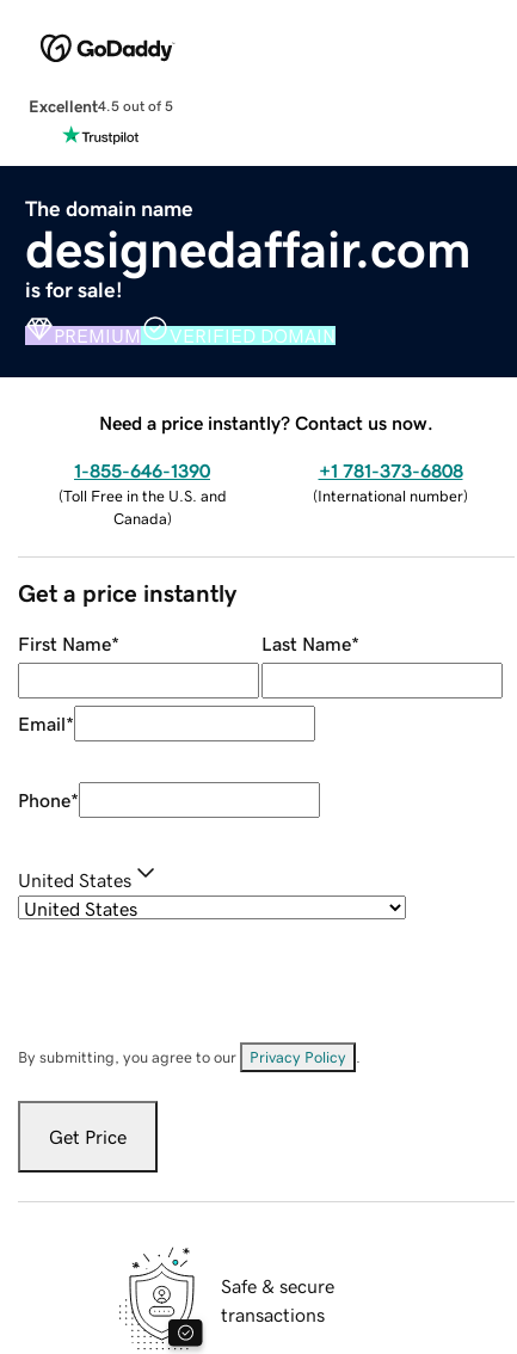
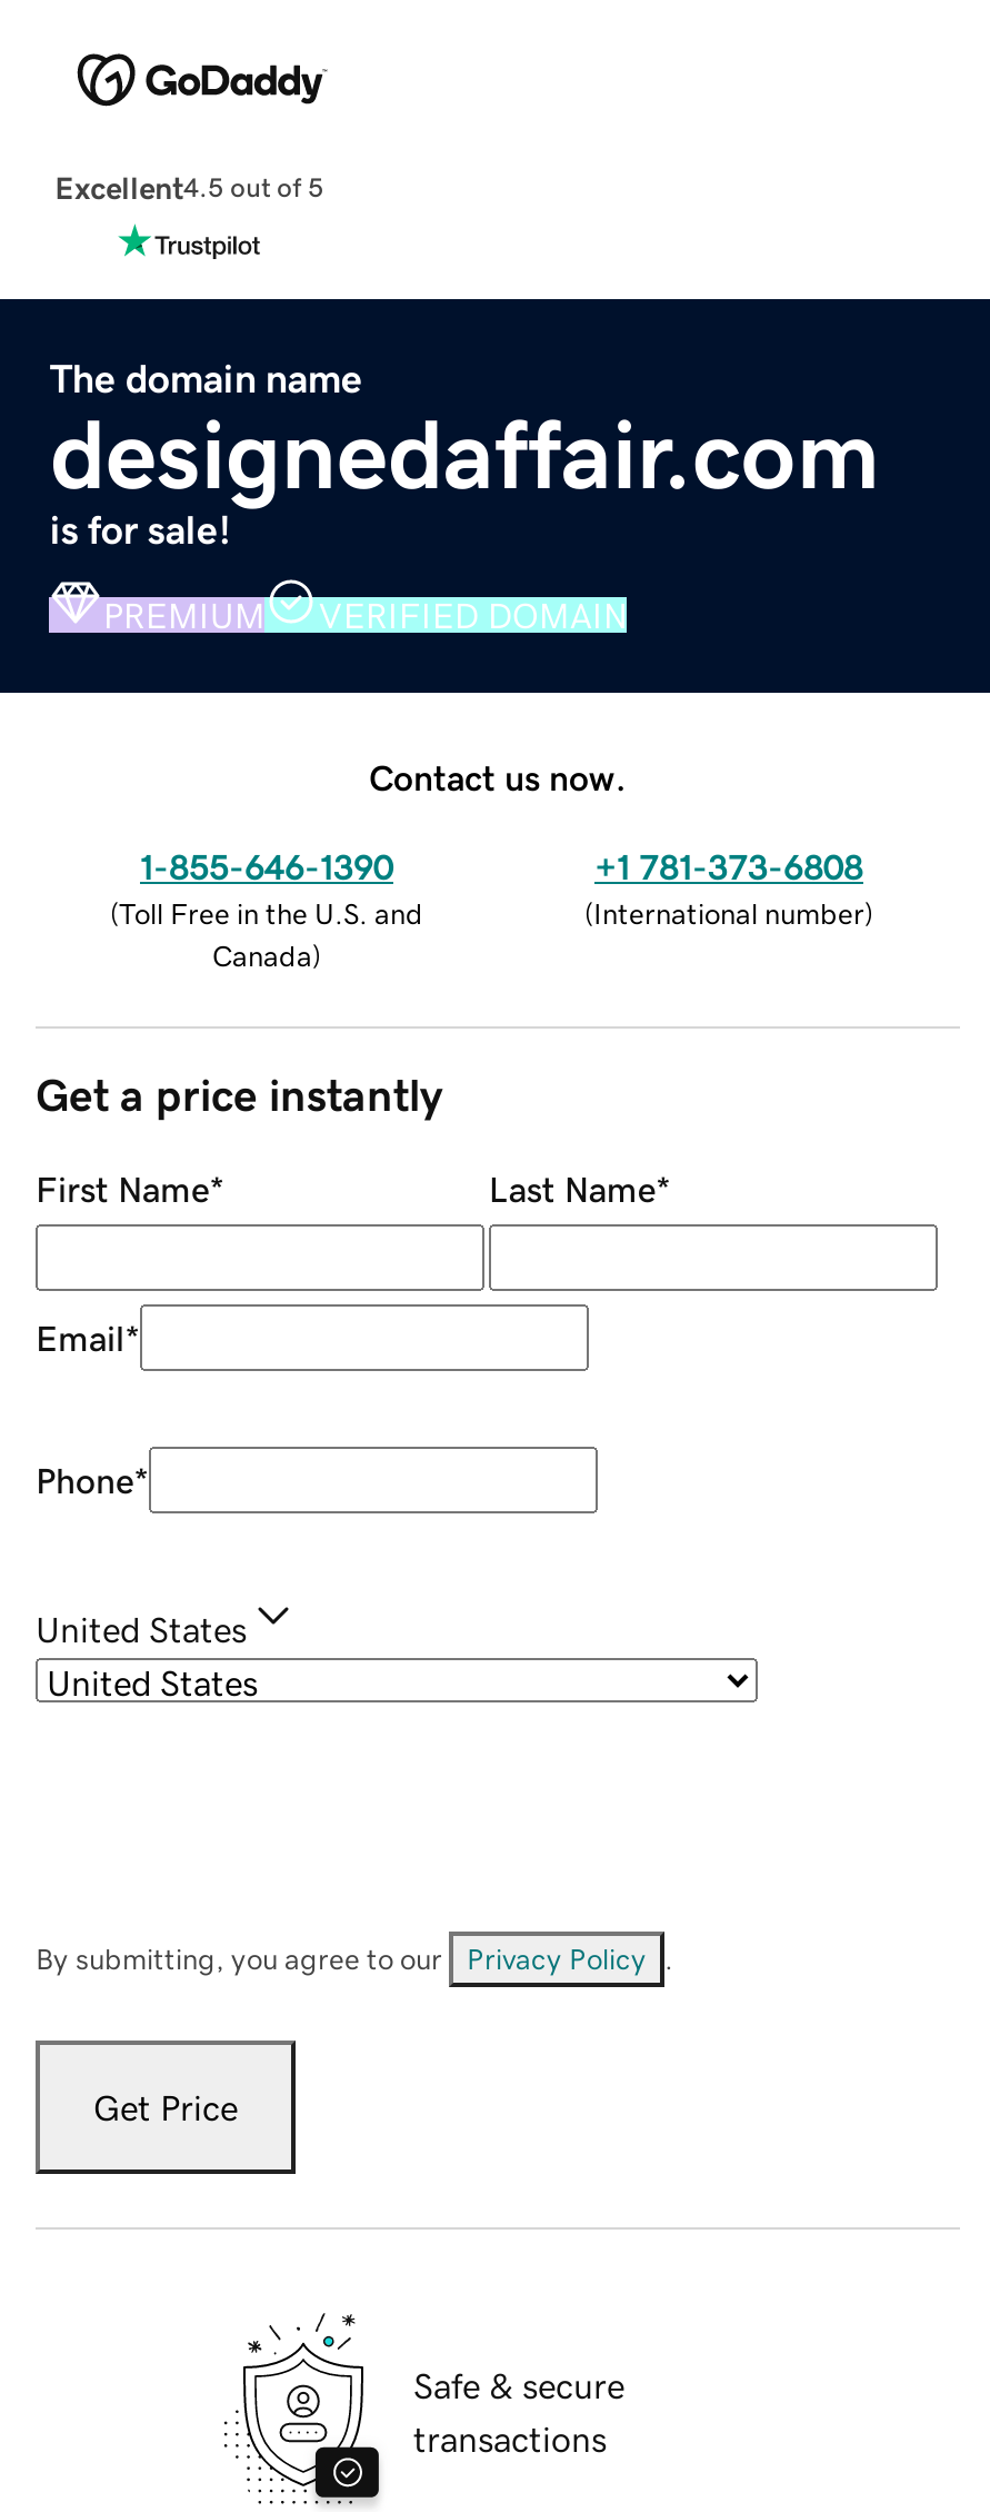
- Need a price instantly? Contact us now.
+ Contact us now.
